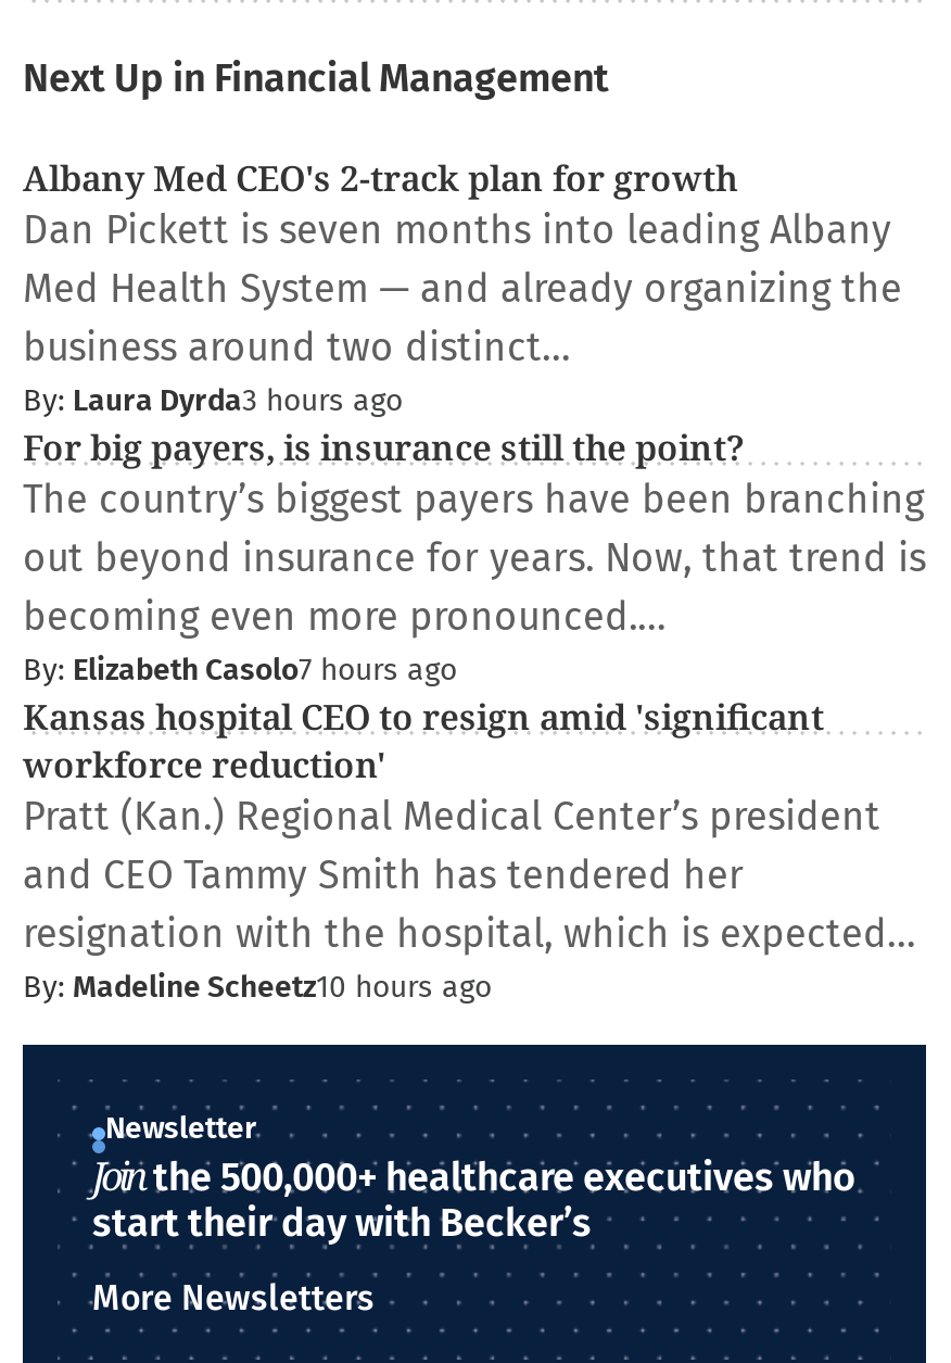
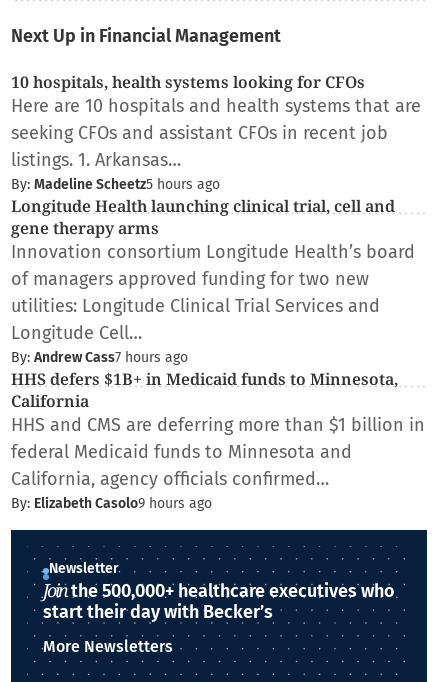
- Albany Med CEO's 2-track plan for growth
- Dan Pickett is seven months into leading Albany
- Med Health System — and already organizing the
- business around two distinct…
- By: Laura Dyrda
- For big payers, is insurance still the point?
- The country’s biggest payers have been branching
- out beyond insurance for years. Now, that trend is
- becoming even more pronounced.…
- By: Elizabeth Casolo
- Kansas hospital CEO to resign amid 'significant
- workforce reduction'
- Pratt (Kan.) Regional Medical Center’s president
- and CEO Tammy Smith has tendered her
- resignation with the hospital, which is expected…
- By: Madeline Scheetz
+ 10 hospitals, health systems looking for CFOs
+ Here are 10 hospitals and health systems that are
+ seeking CFOs and assistant CFOs in recent job
+ listings. 1. Arkansas…
+ By: Madeline Scheetz5 hours ago
+ Longitude Health launching clinical trial, cell and
+ gene therapy arms
+ Innovation consortium Longitude Health’s board
+ of managers approved funding for two new
+ utilities: Longitude Clinical Trial Services and
+ Longitude Cell…
+ By: Andrew Cass7 hours ago
+ HHS defers $1B+ in Medicaid funds to Minnesota,
+ California
+ HHS and CMS are deferring more than $1 billion in
+ federal Medicaid funds to Minnesota and
+ California, agency officials confirmed…
+ By: Elizabeth Casolo9 hours ago
